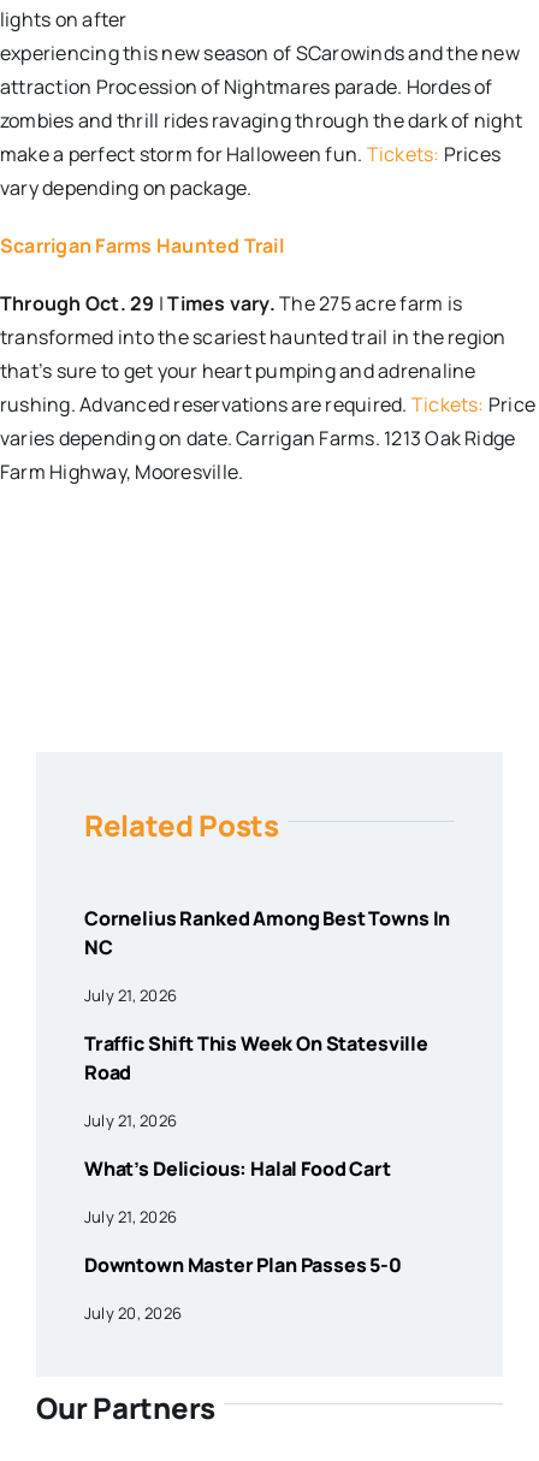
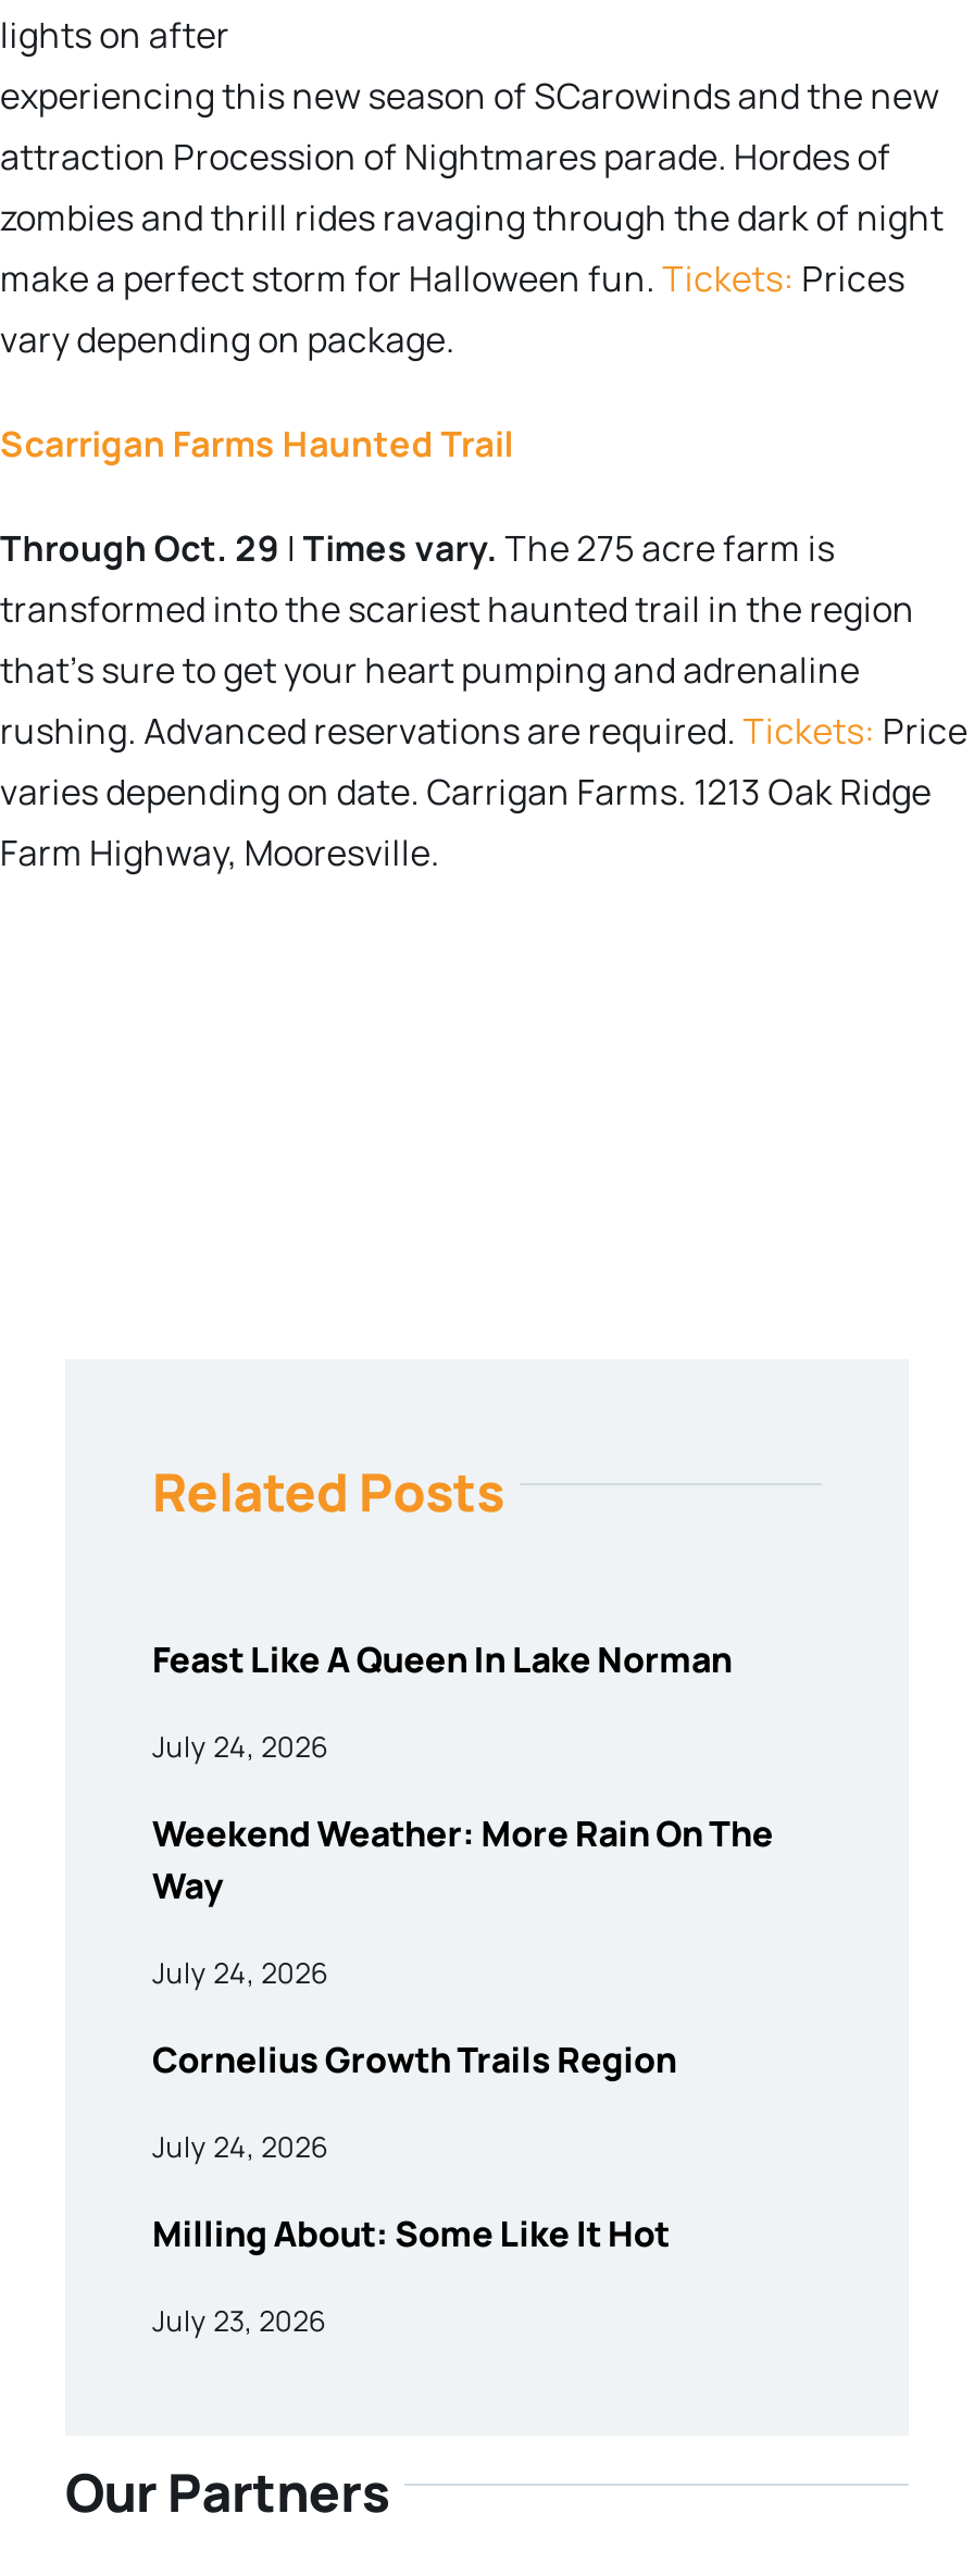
- Cornelius Ranked Among Best Towns In
- NC
+ Feast Like A Queen In Lake Norman

- July 21, 2026
+ July 24, 2026

- Traffic Shift This Week On Statesville
- Road
+ Weekend Weather: More Rain On The
+ Way

- July 21, 2026
+ July 24, 2026

- What’s Delicious: Halal Food Cart
+ Cornelius Growth Trails Region

- July 21, 2026
+ July 24, 2026

- Downtown Master Plan Passes 5-0
+ Milling About: Some Like It Hot

- July 20, 2026
+ July 23, 2026
